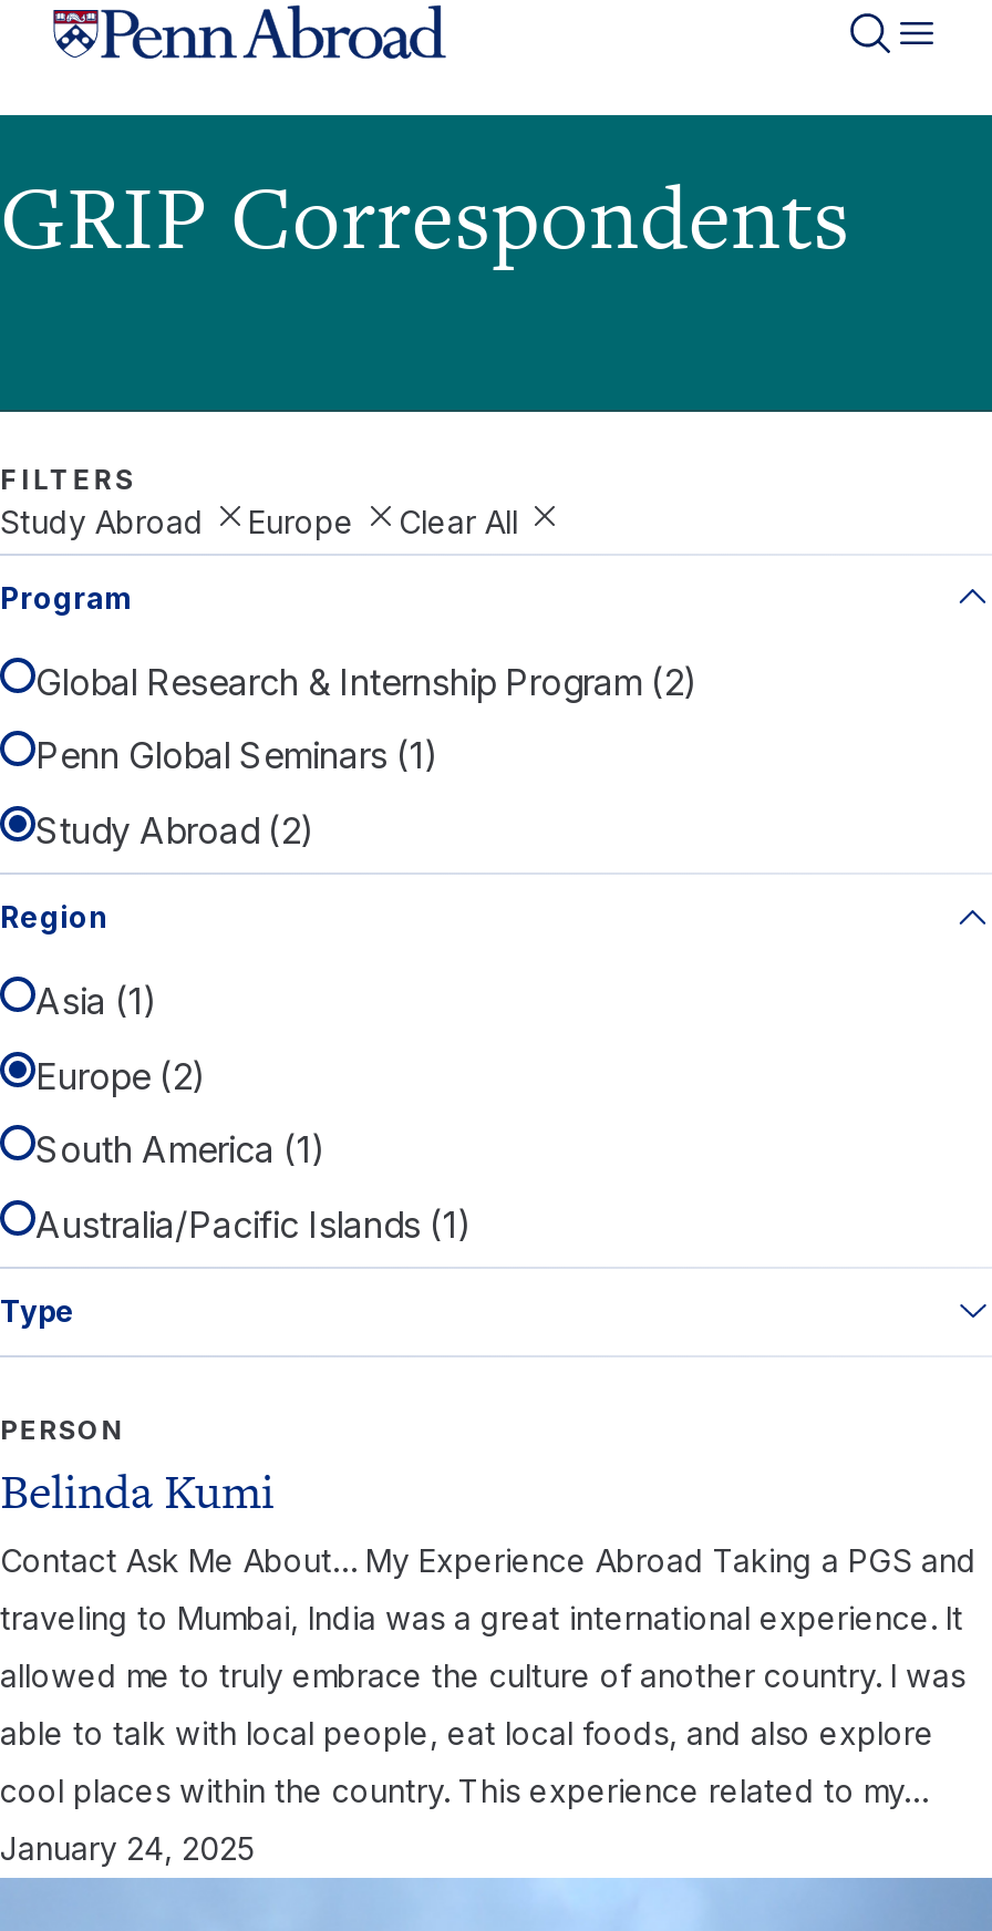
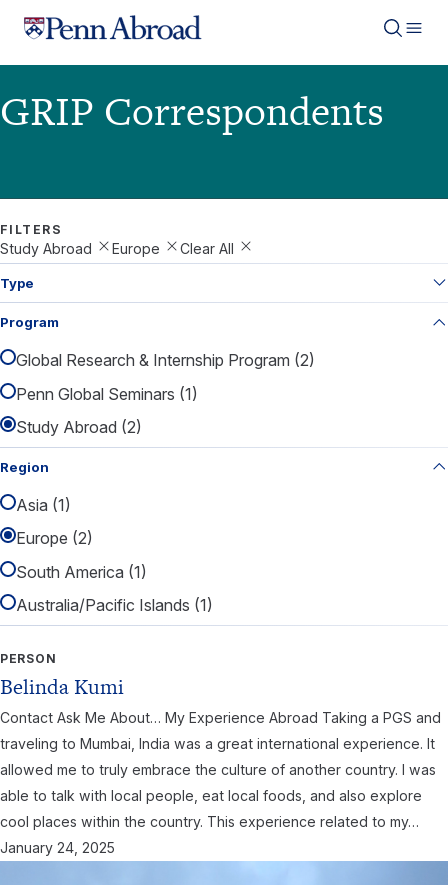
moved down: Program | Global Research & Internship Program (2) | Penn Global Seminars (1) | ... | South America (1) | Australia/Pacific Islands (1)

moved up: Type
